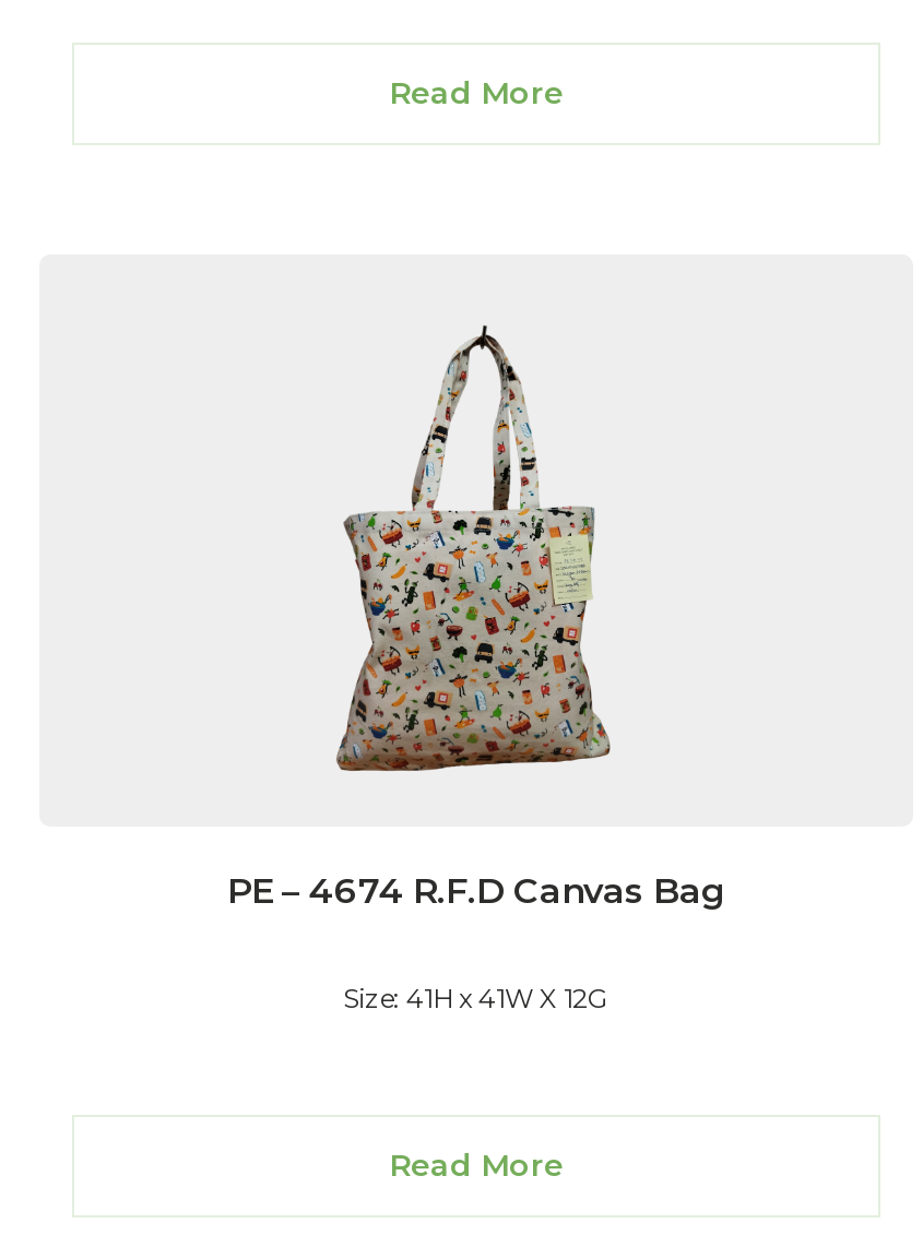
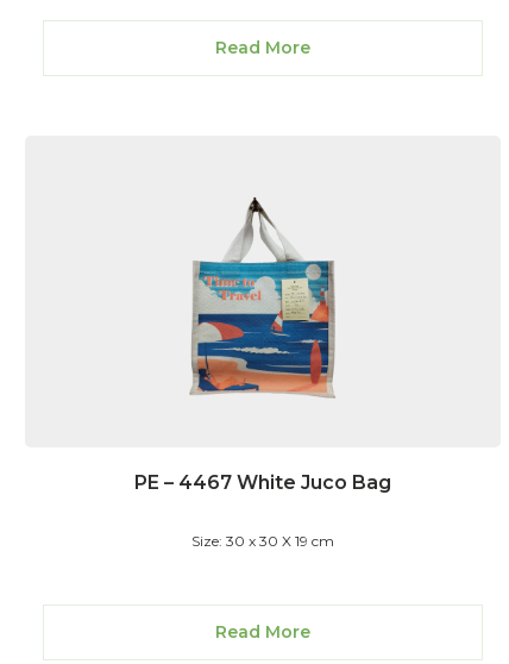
- [image]
+ [image]

- PE – 4674 R.F.D Canvas Bag
+ PE – 4467 White Juco Bag

- Size: 41H x 41W X 12G
+ Size: 30 x 30 X 19 cm
